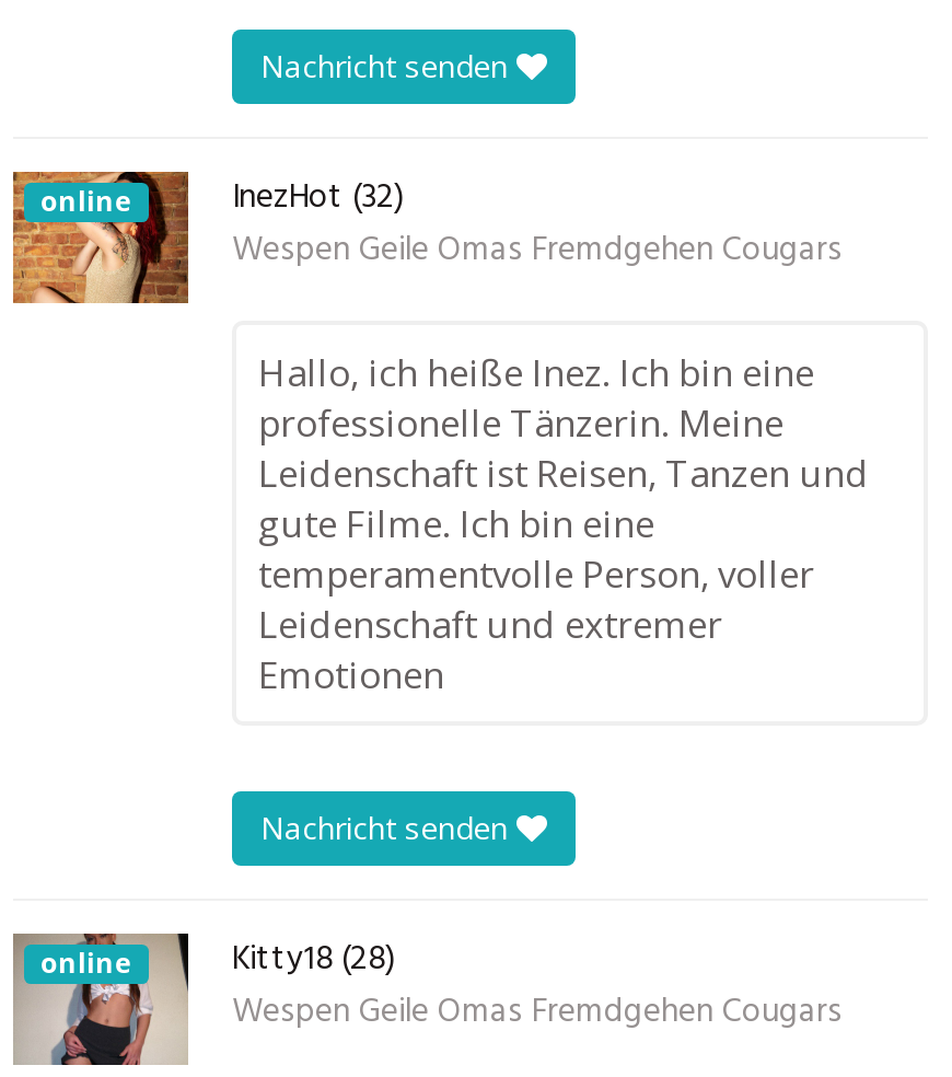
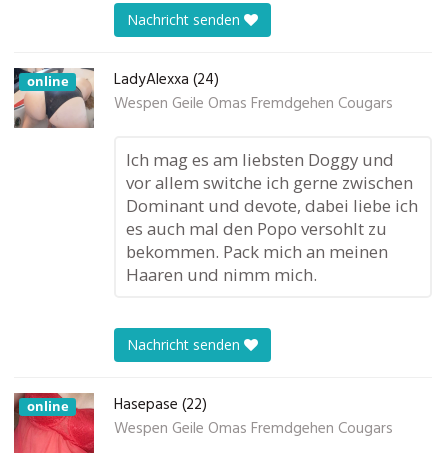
- [image]
- InezHot (32)
+ [image]
+ LadyAlexxa (24)

- Hallo, ich heiße Inez. Ich bin eine
- professionelle Tänzerin. Meine
- Leidenschaft ist Reisen, Tanzen und
- gute Filme. Ich bin eine
- temperamentvolle Person, voller
- Leidenschaft und extremer
- Emotionen
+ Ich mag es am liebsten Doggy und
+ vor allem switche ich gerne zwischen
+ Dominant und devote, dabei liebe ich
+ es auch mal den Popo versohlt zu
+ bekommen. Pack mich an meinen
+ Haaren und nimm mich.

- [image]
- Kitty18 (28)
+ [image]
+ Hasepase (22)
